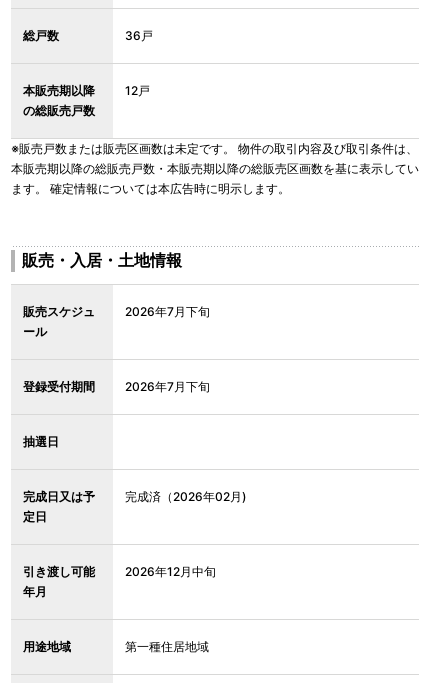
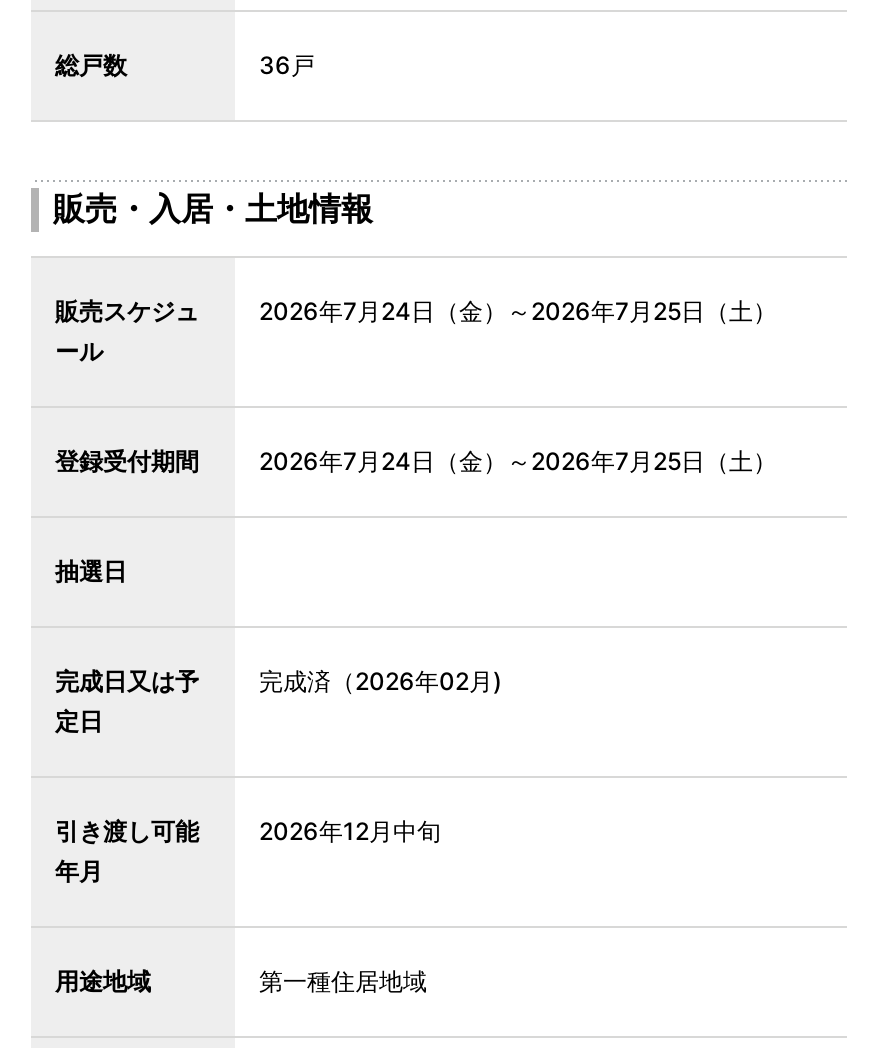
- 本販売期以降
- の総販売戸数

- 12戸

- ※販売戸数または販売区画数は未定です。 物件の取引内容及び取引条件は、
- 本販売期以降の総販売戸数・本販売期以降の総販売区画数を基に表示してい
- ます。 確定情報については本広告時に明示します。

- 2026年7月下旬
+ 2026年7月24日（金）～2026年7月25日（土）

- 2026年7月下旬
+ 2026年7月24日（金）～2026年7月25日（土）
